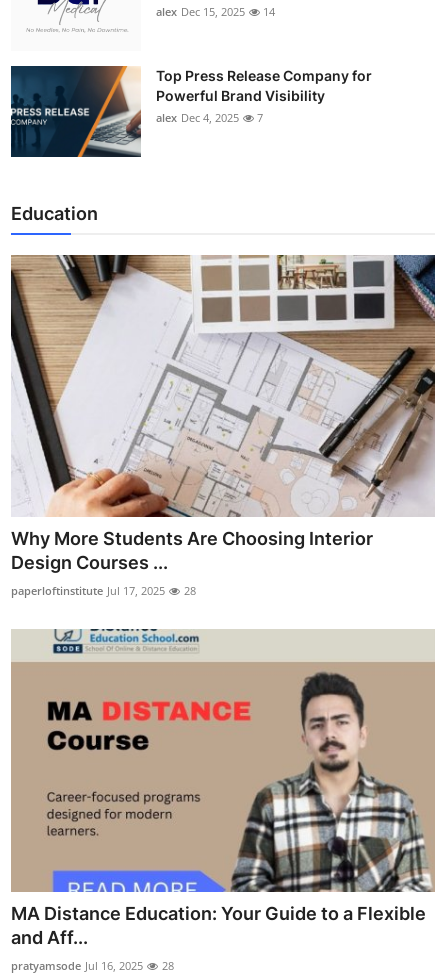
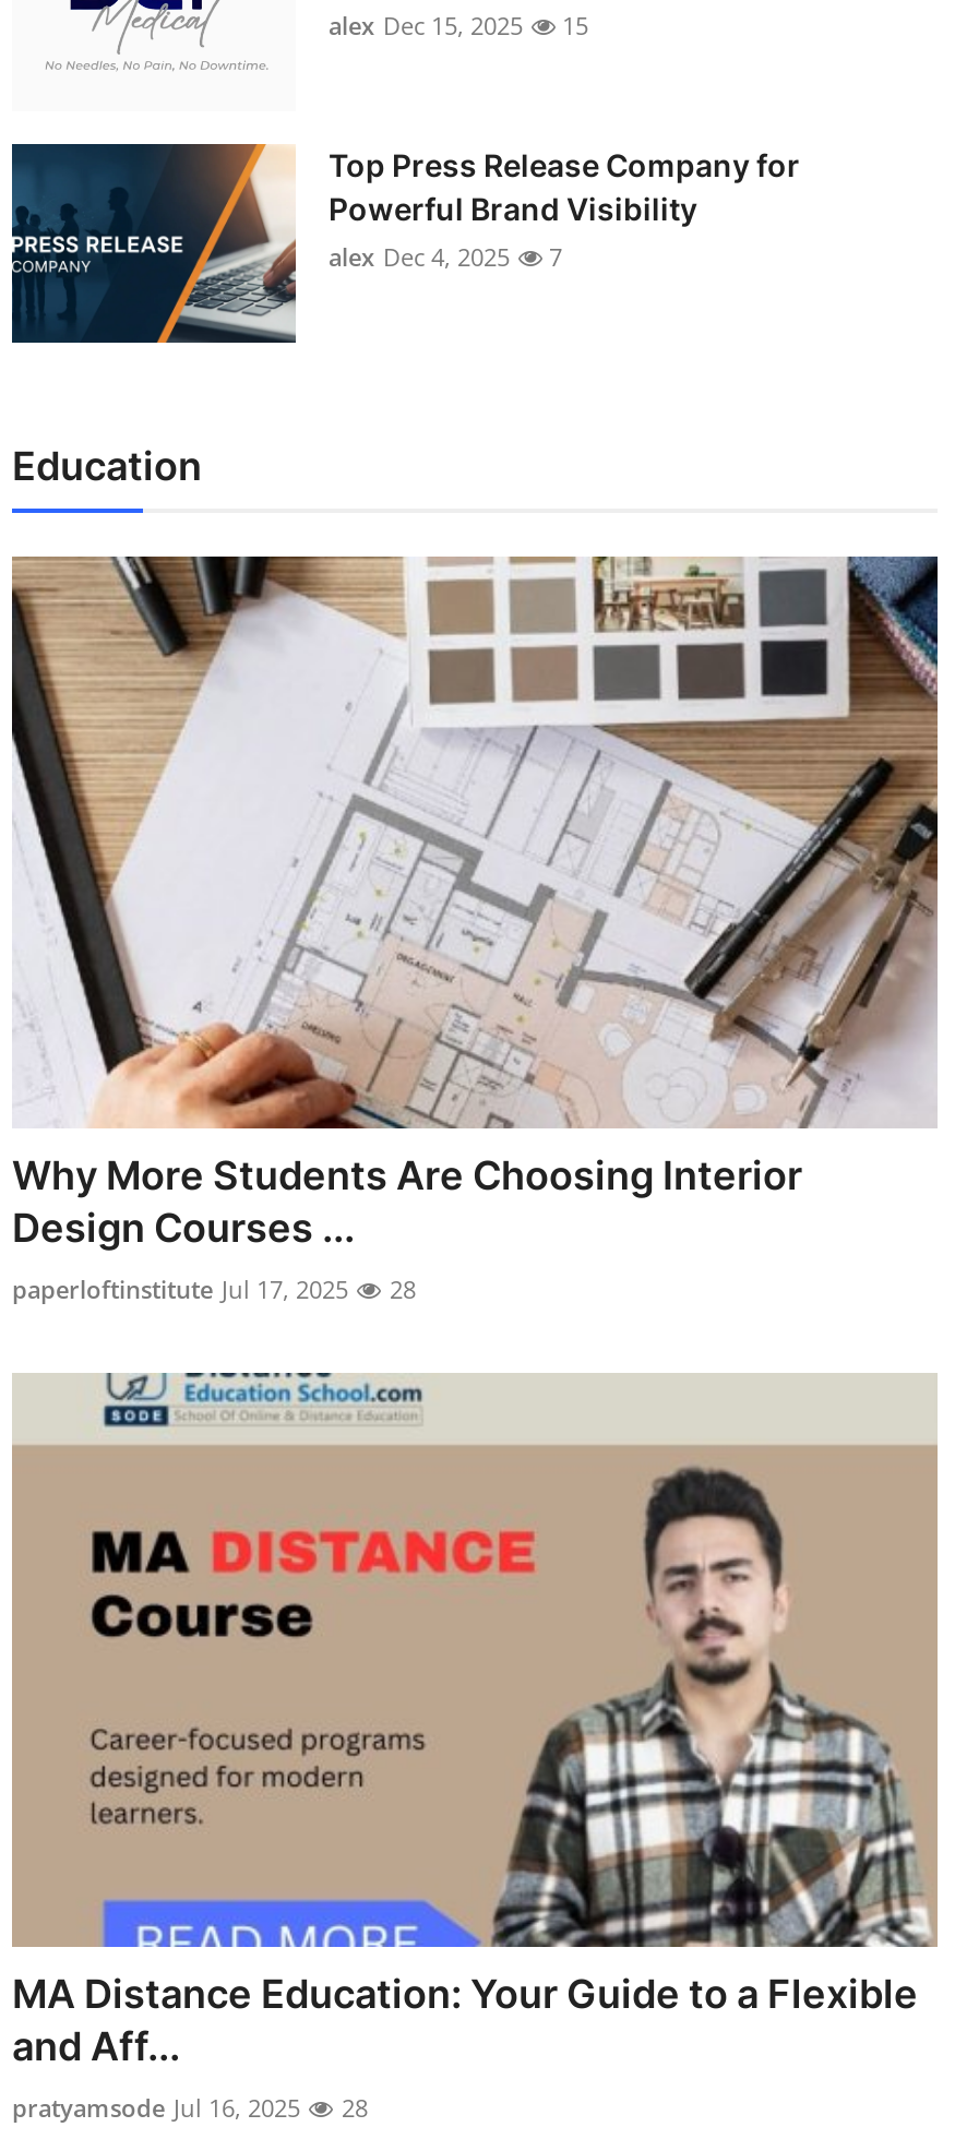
- alex Dec 15, 2025 14
+ alex Dec 15, 2025 15
